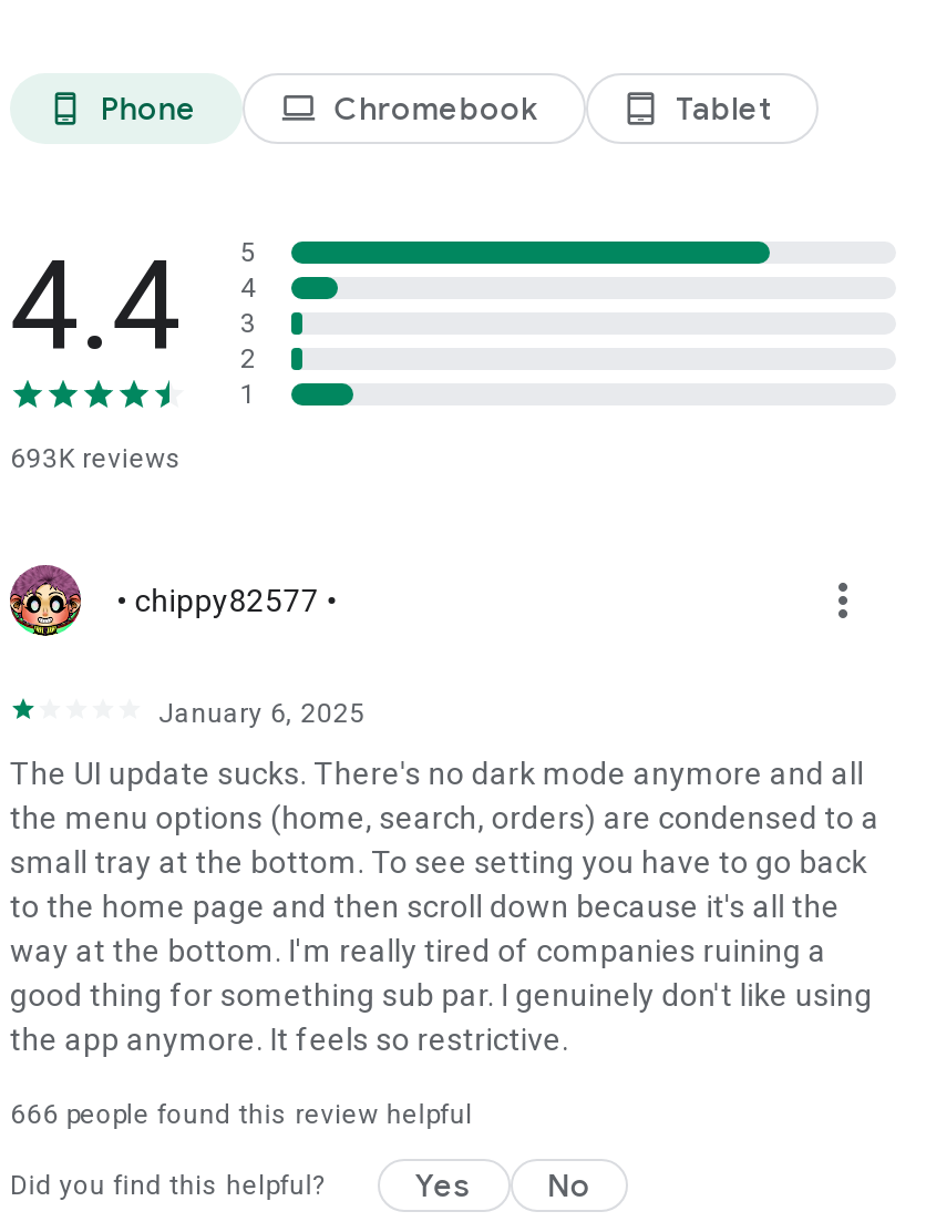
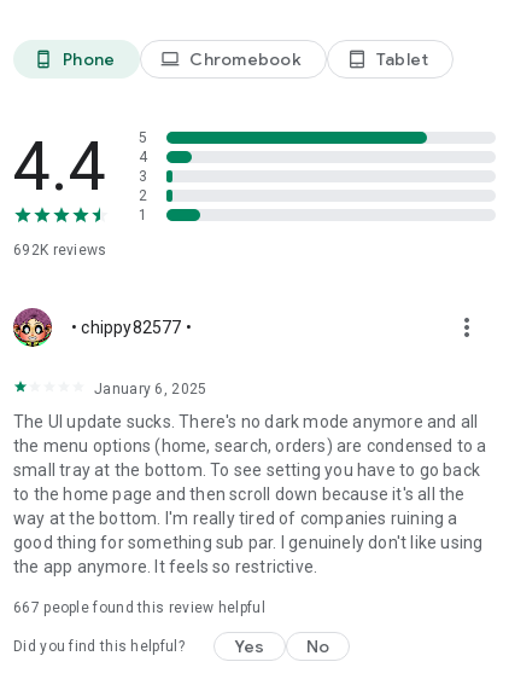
- 693K reviews
+ 692K reviews

- 666 people found this review helpful
+ 667 people found this review helpful
